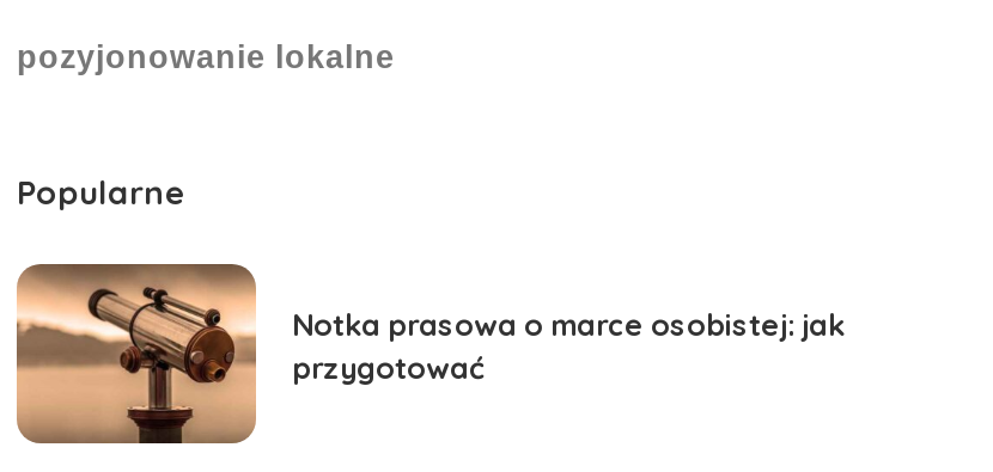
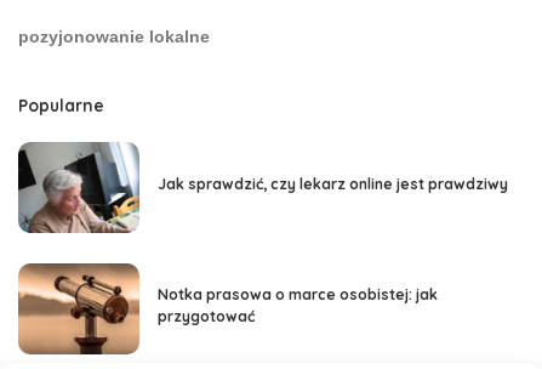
+ [image]
+ Jak sprawdzić, czy lekarz online jest prawdziwy
